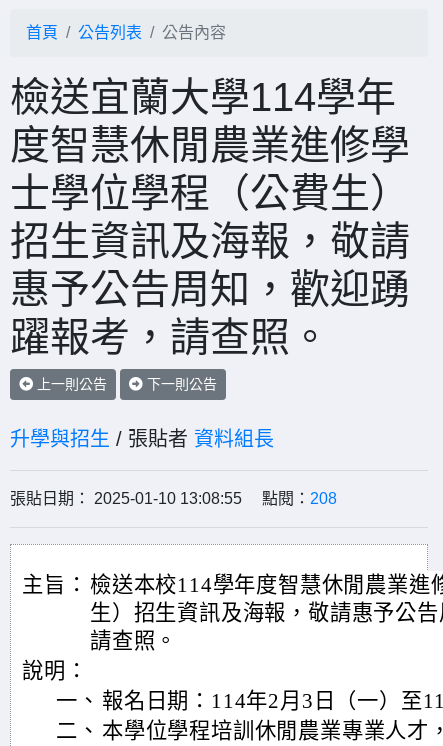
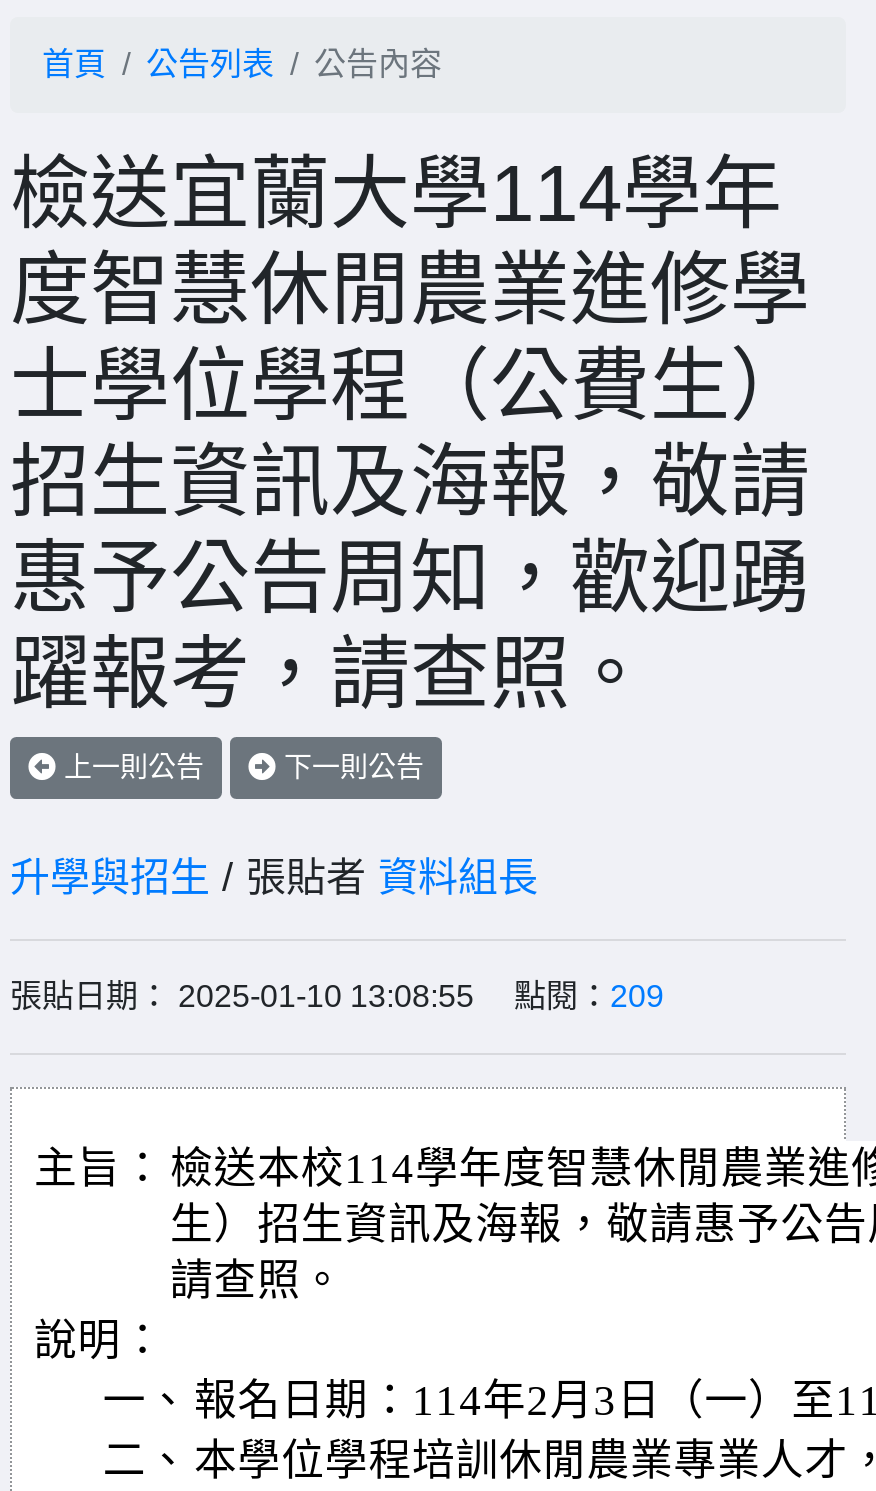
- 張貼日期： 2025-01-10 13:08:55 點閱：208
+ 張貼日期： 2025-01-10 13:08:55 點閱：209
